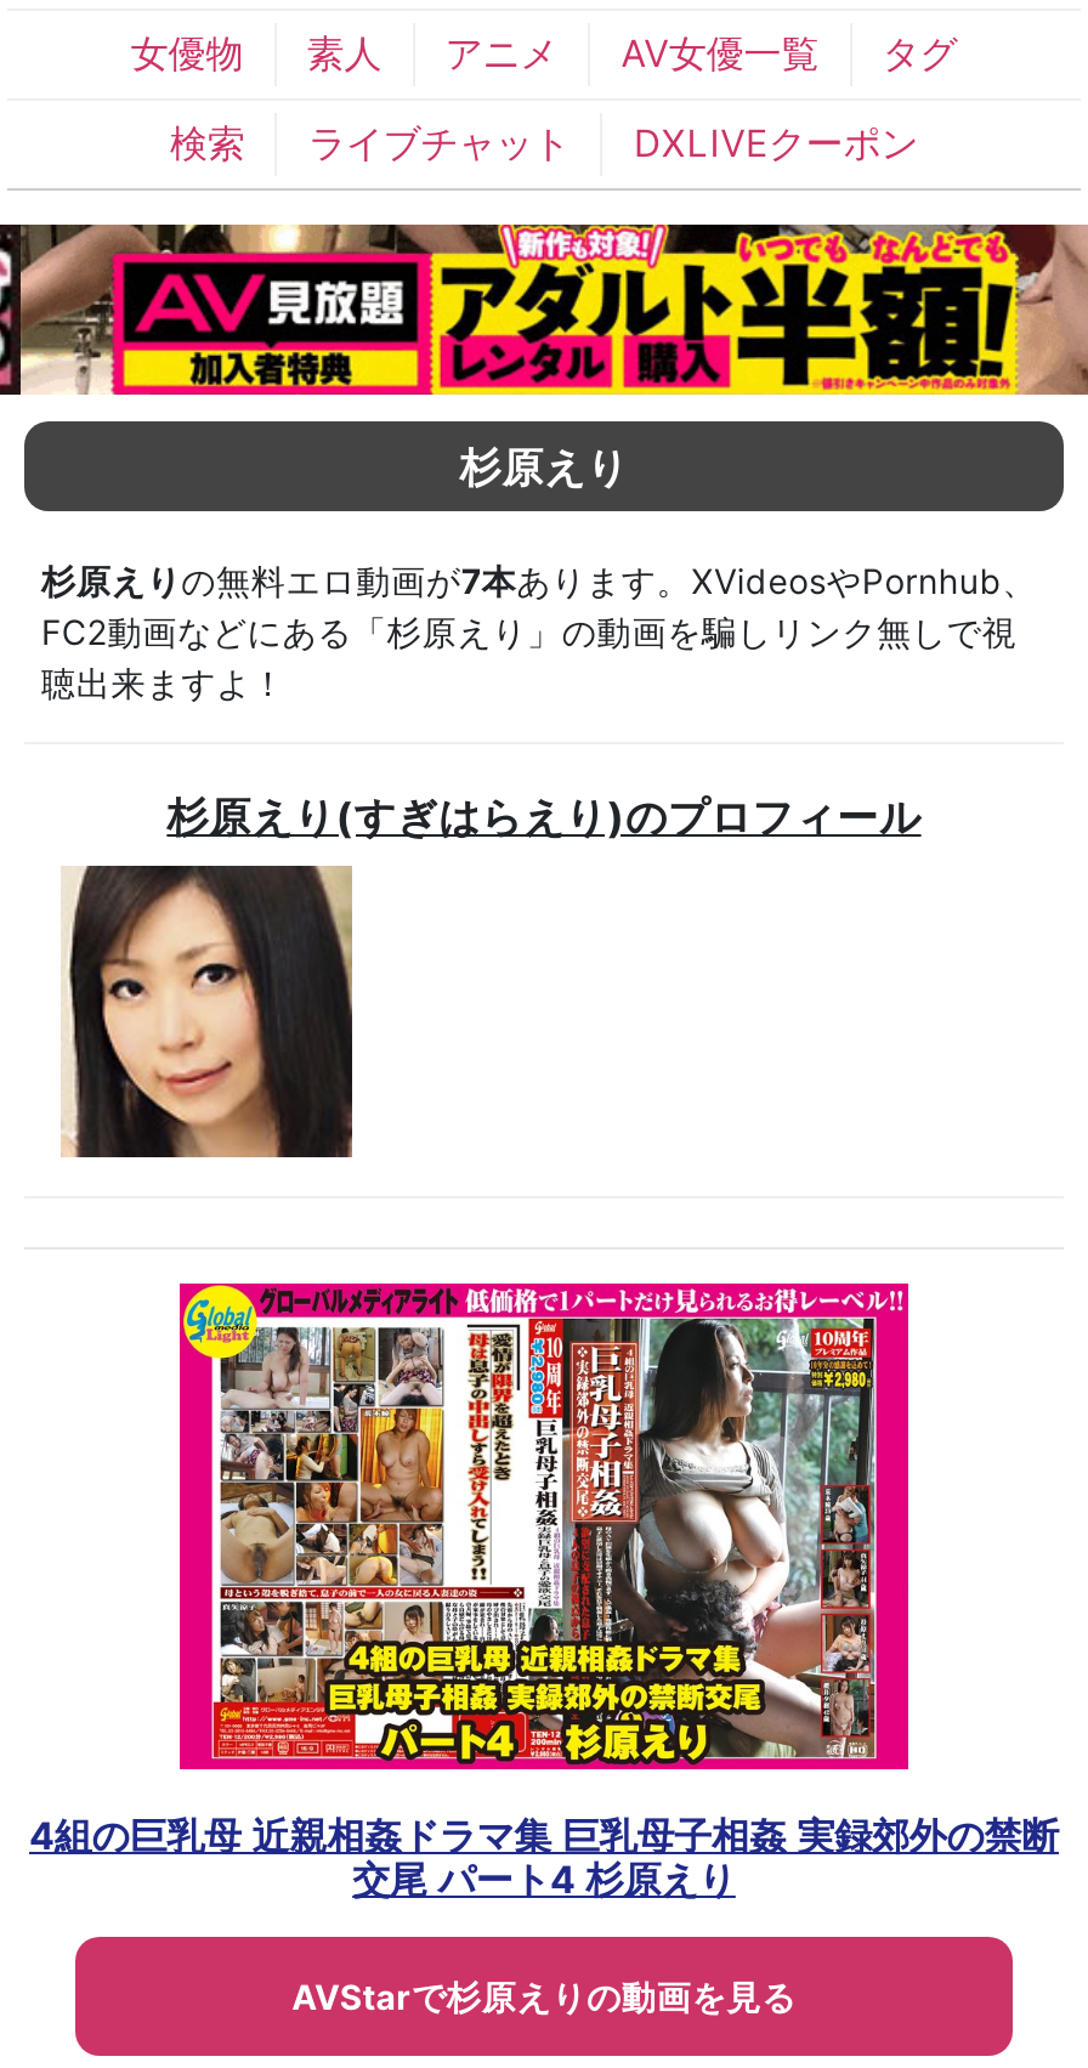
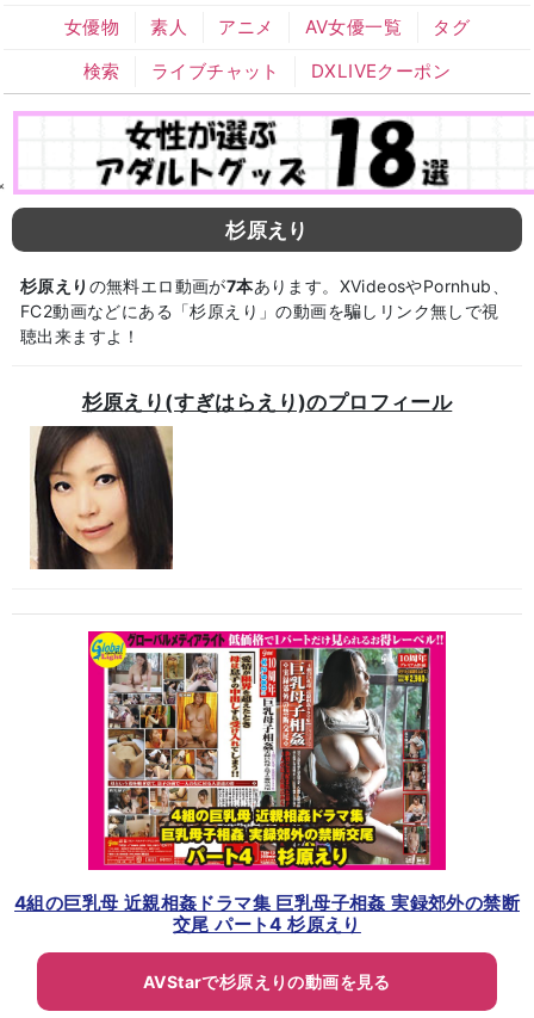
- [image]
+ [image]
